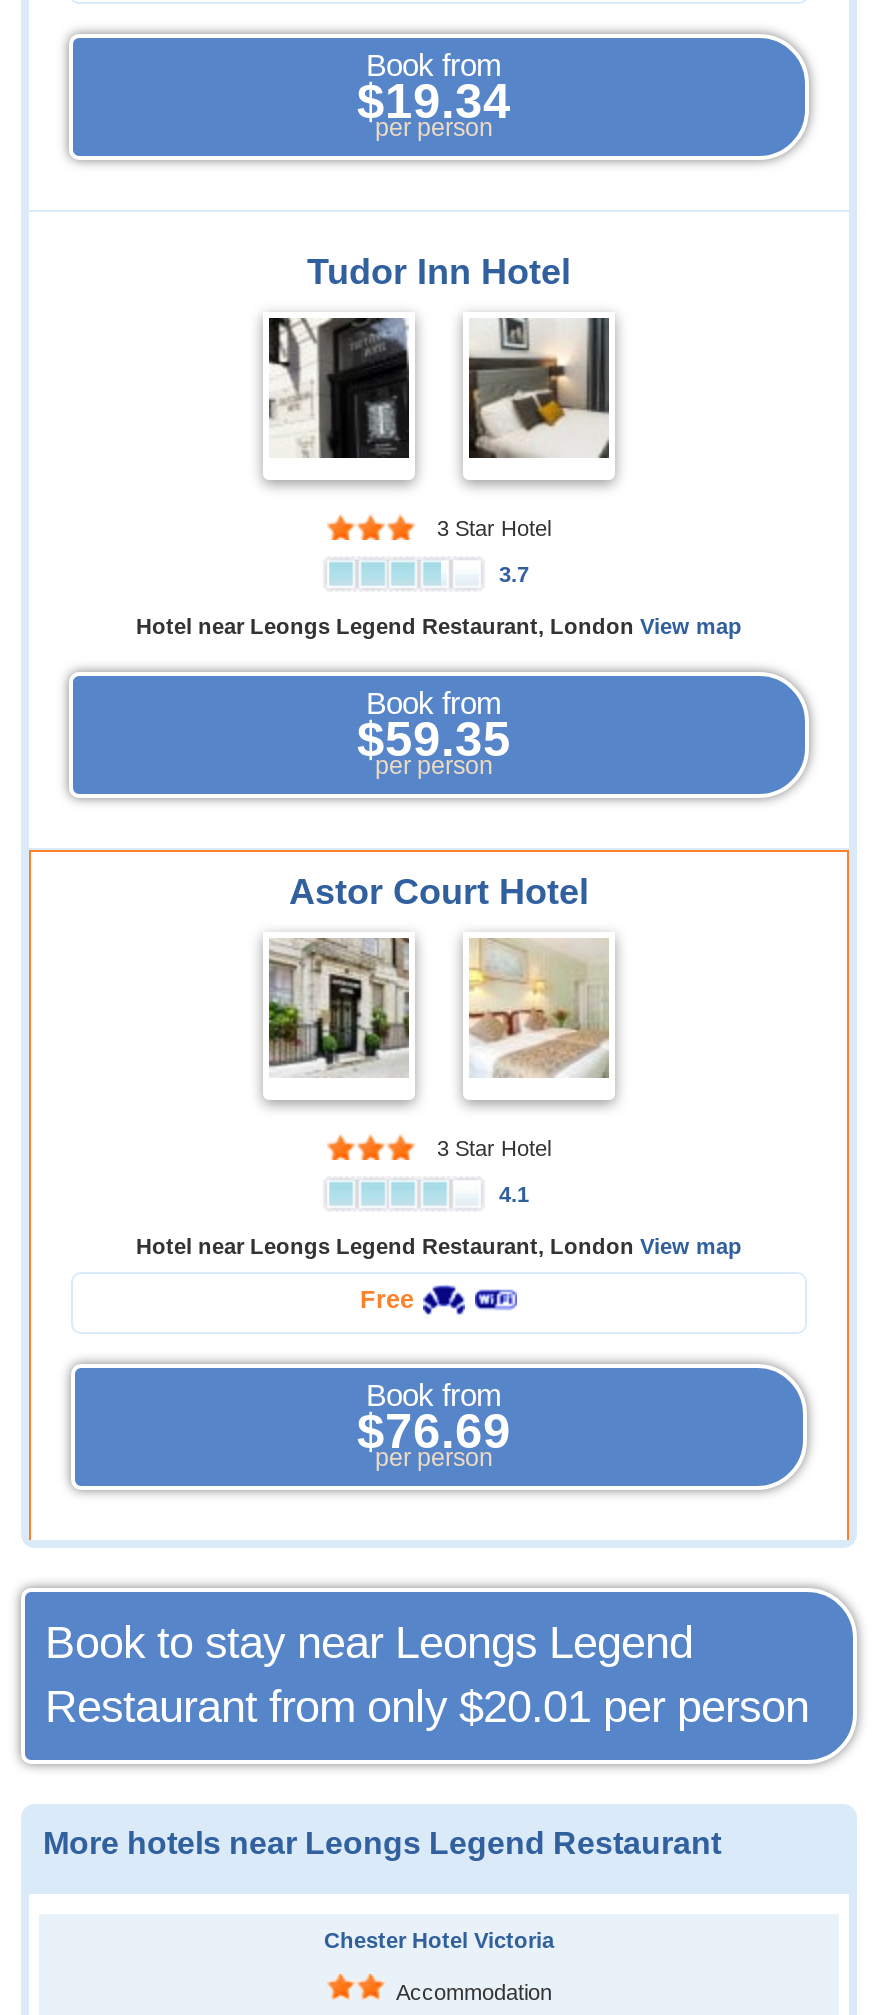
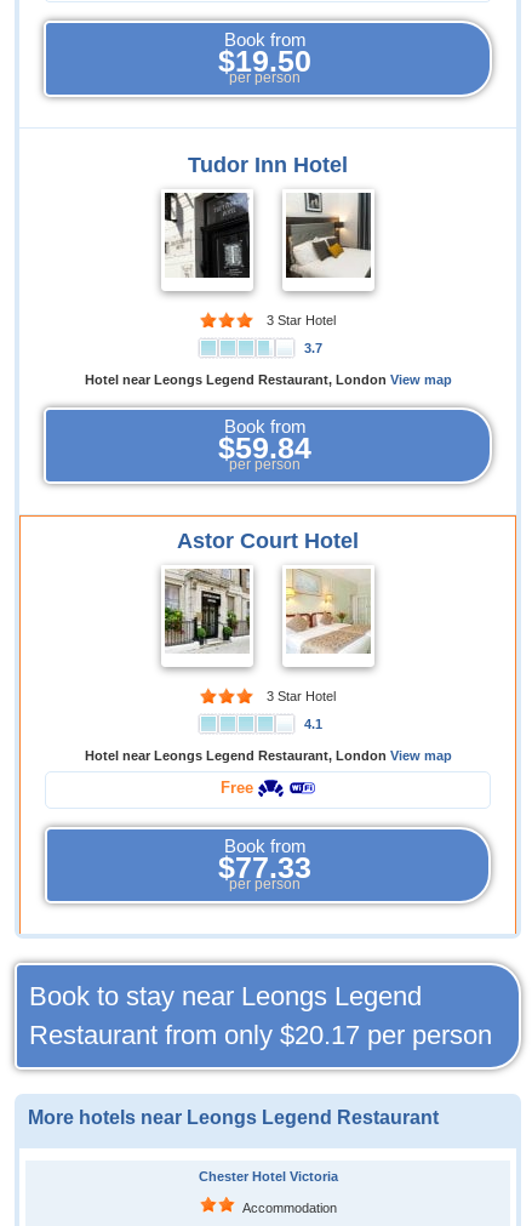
- $19.34 per person
+ $19.50 per person

- $59.35 per person
+ $59.84 per person

- $76.69 per person
+ $77.33 per person

- Restaurant from only $20.01 per person
+ Restaurant from only $20.17 per person
